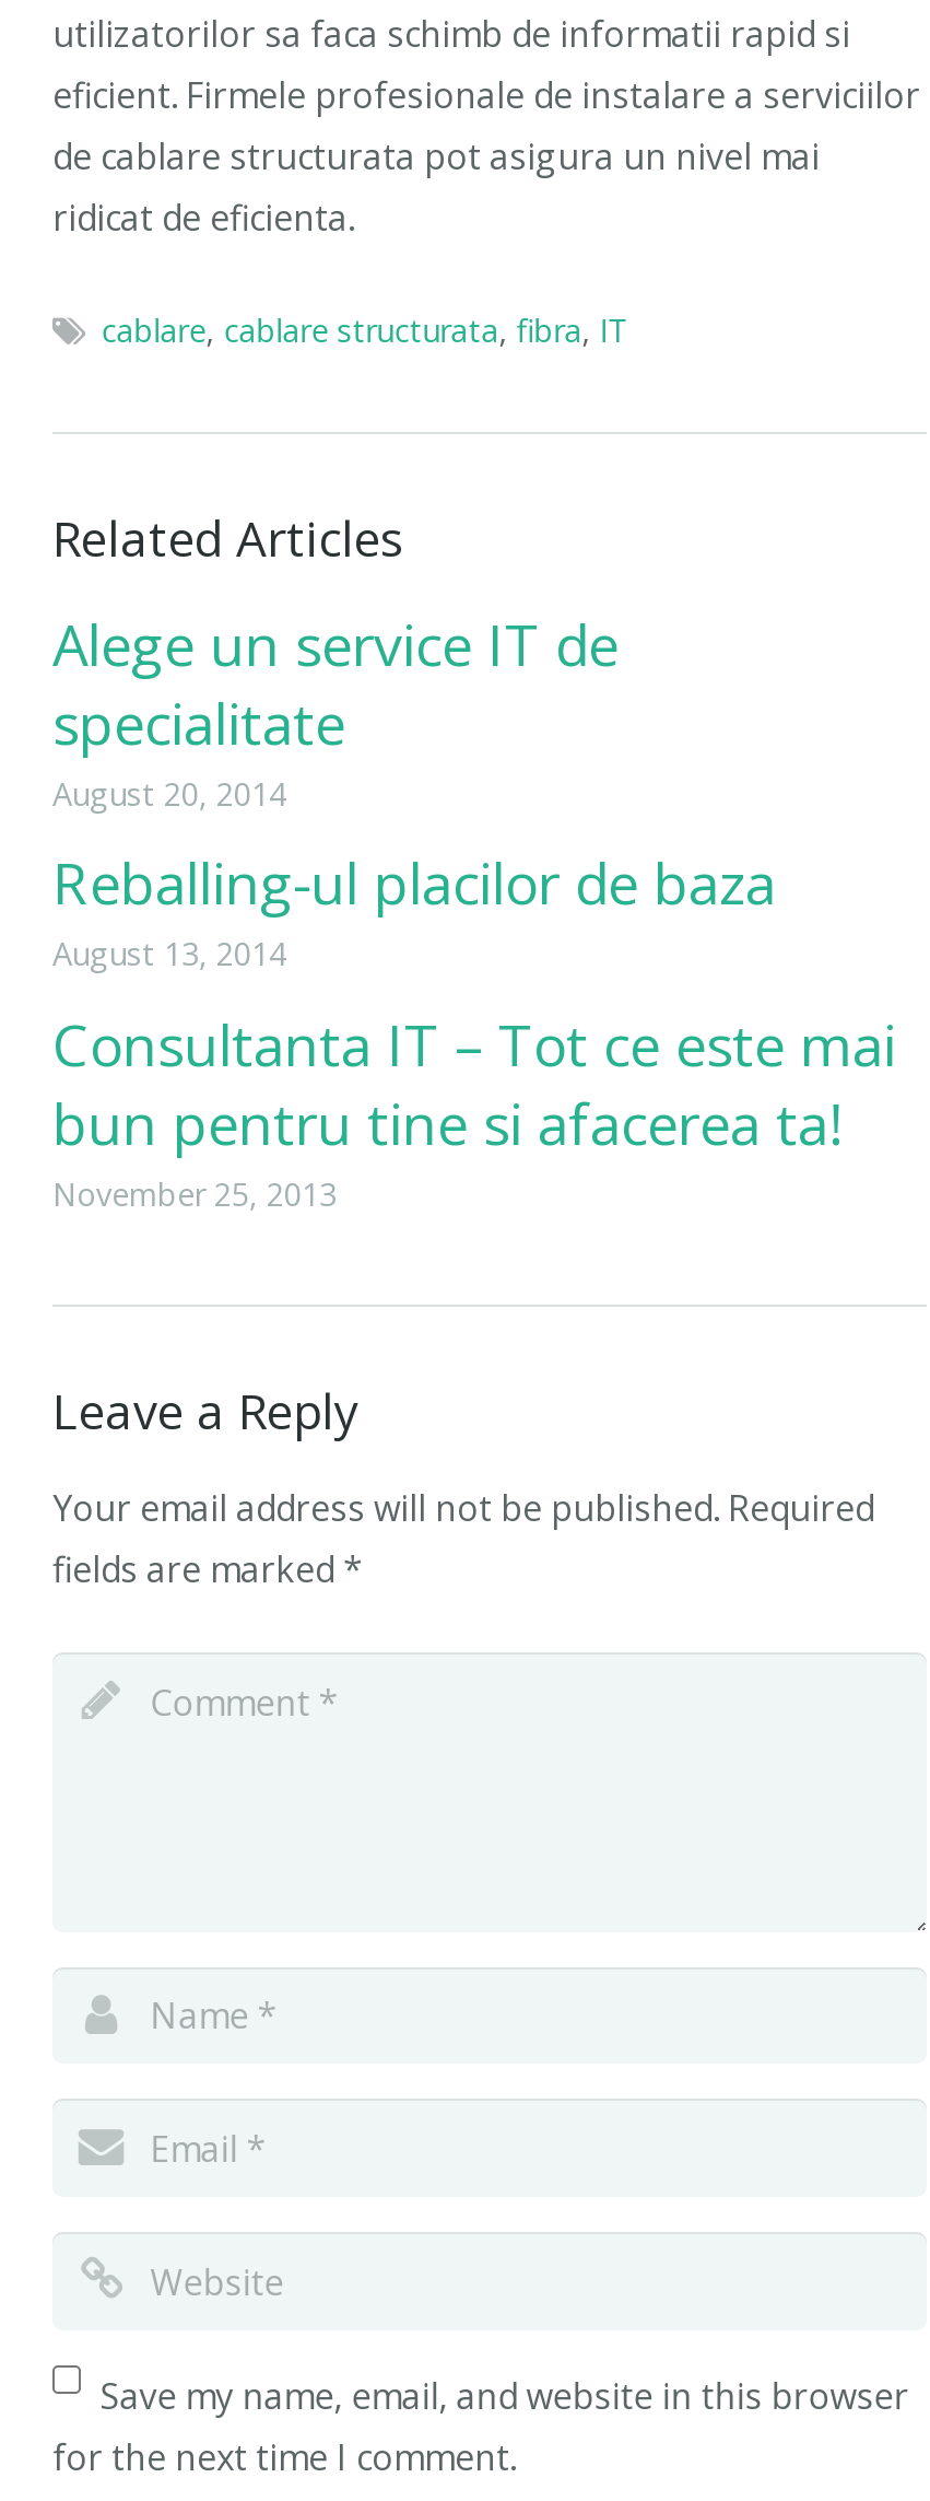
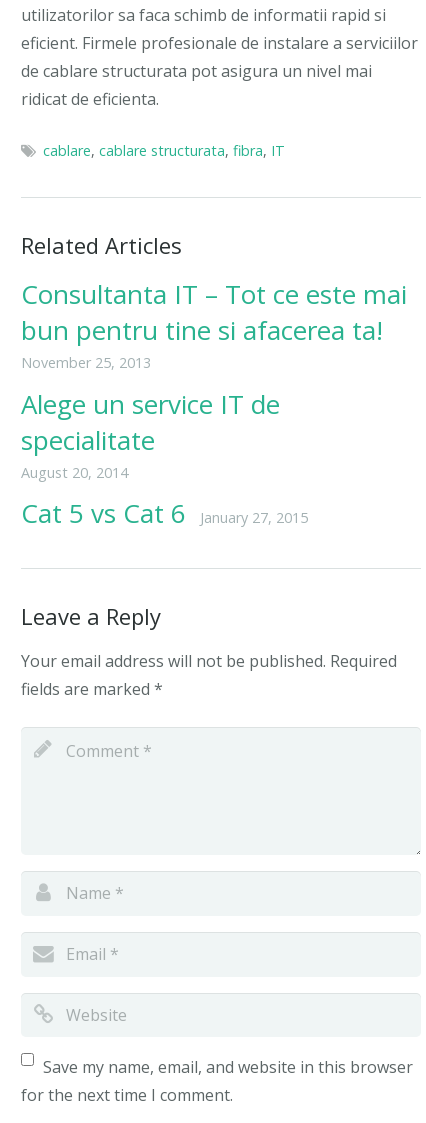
moved down: Alege un service IT de | specialitate | August 20, 2014

- Reballing-ul placilor de baza
- August 13, 2014

moved up: Consultanta IT – Tot ce este mai | bun pentru tine si afacerea ta! | November 25, 2013

+ Cat 5 vs Cat 6
+ January 27, 2015
